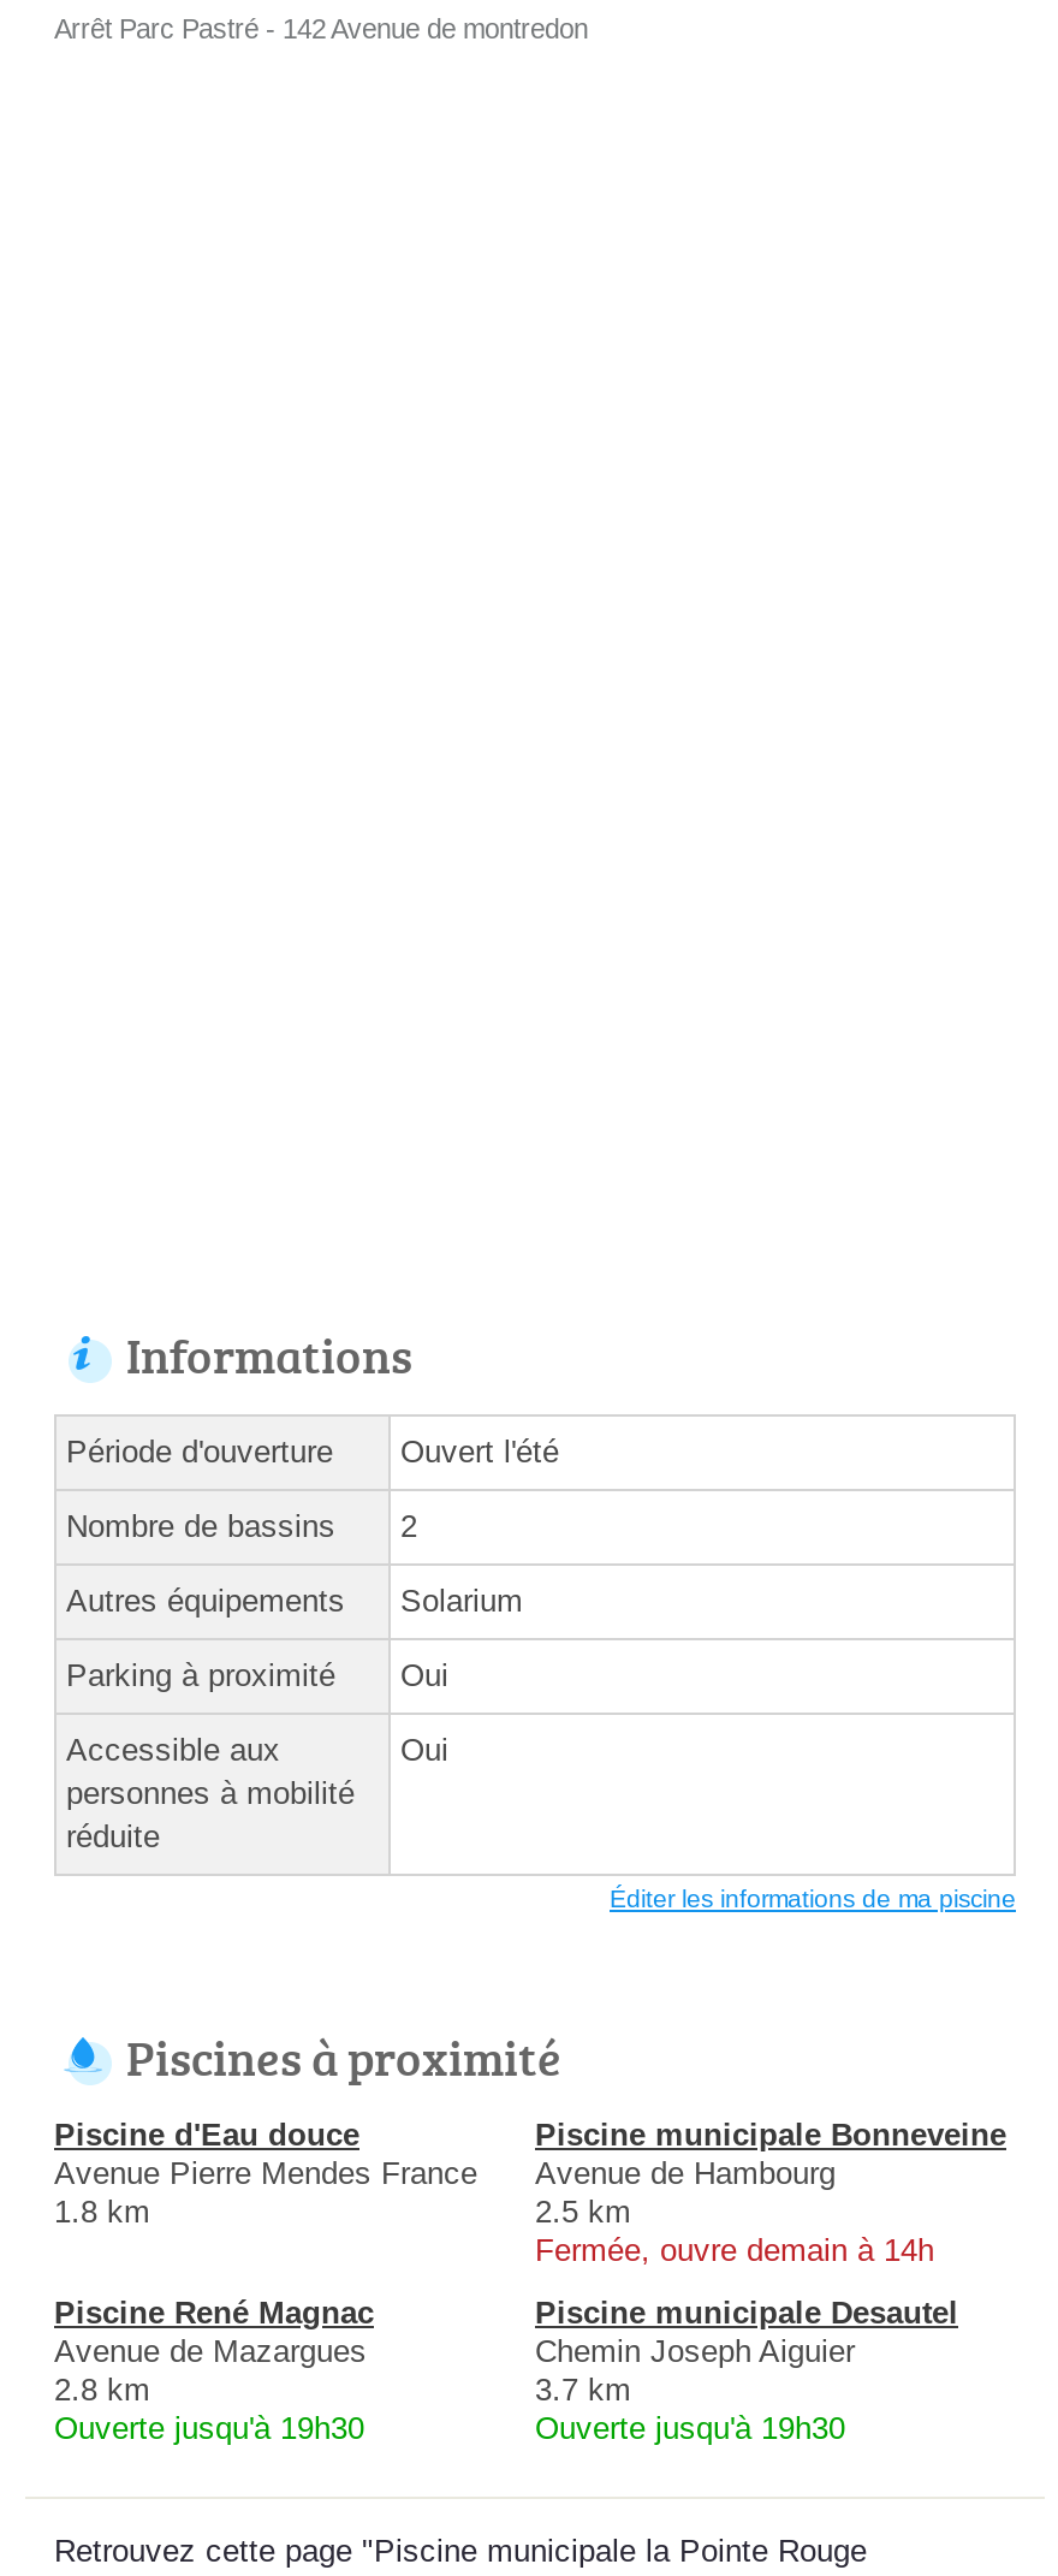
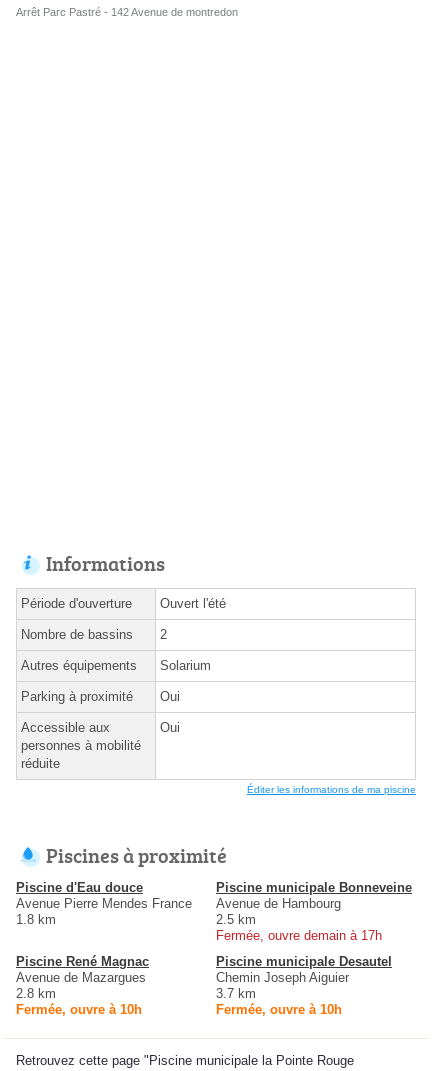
- Fermée, ouvre demain à 14h
+ Fermée, ouvre demain à 17h

- Ouverte jusqu'à 19h30
+ Fermée, ouvre à 10h

- Ouverte jusqu'à 19h30
+ Fermée, ouvre à 10h
